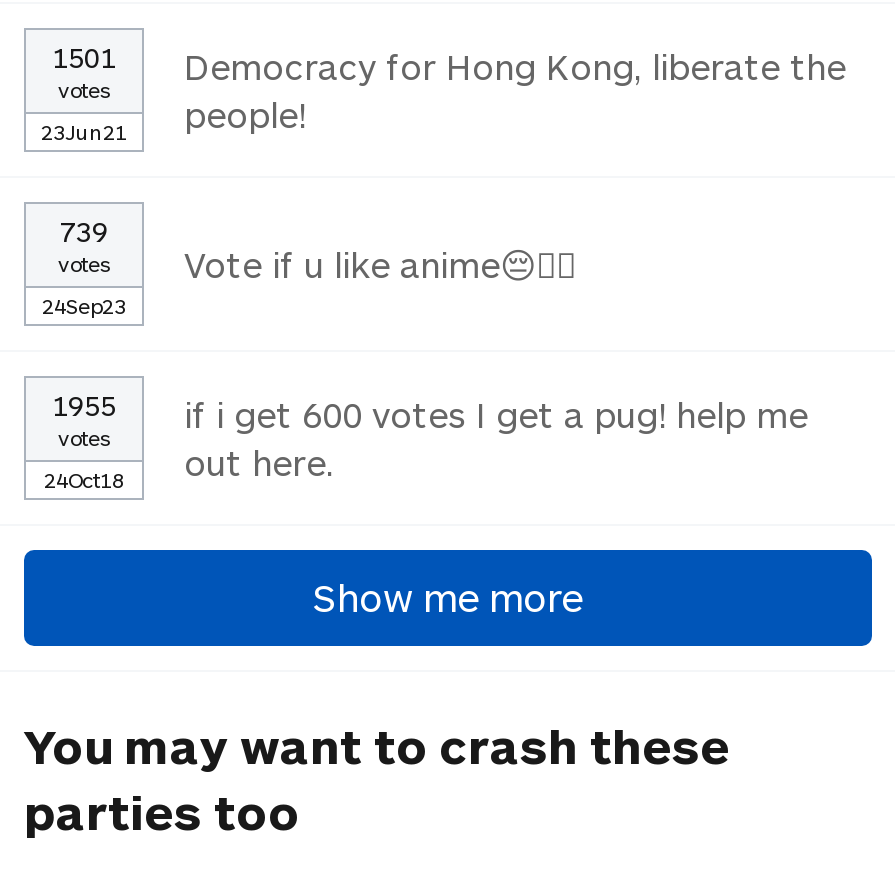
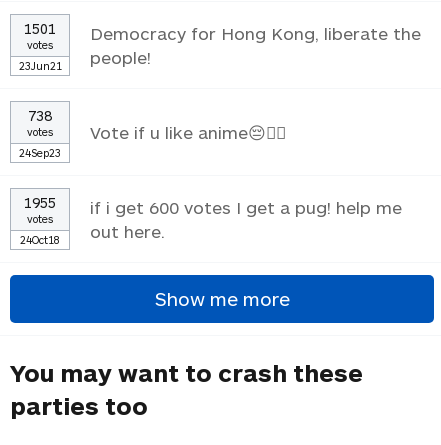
- 739
+ 738
